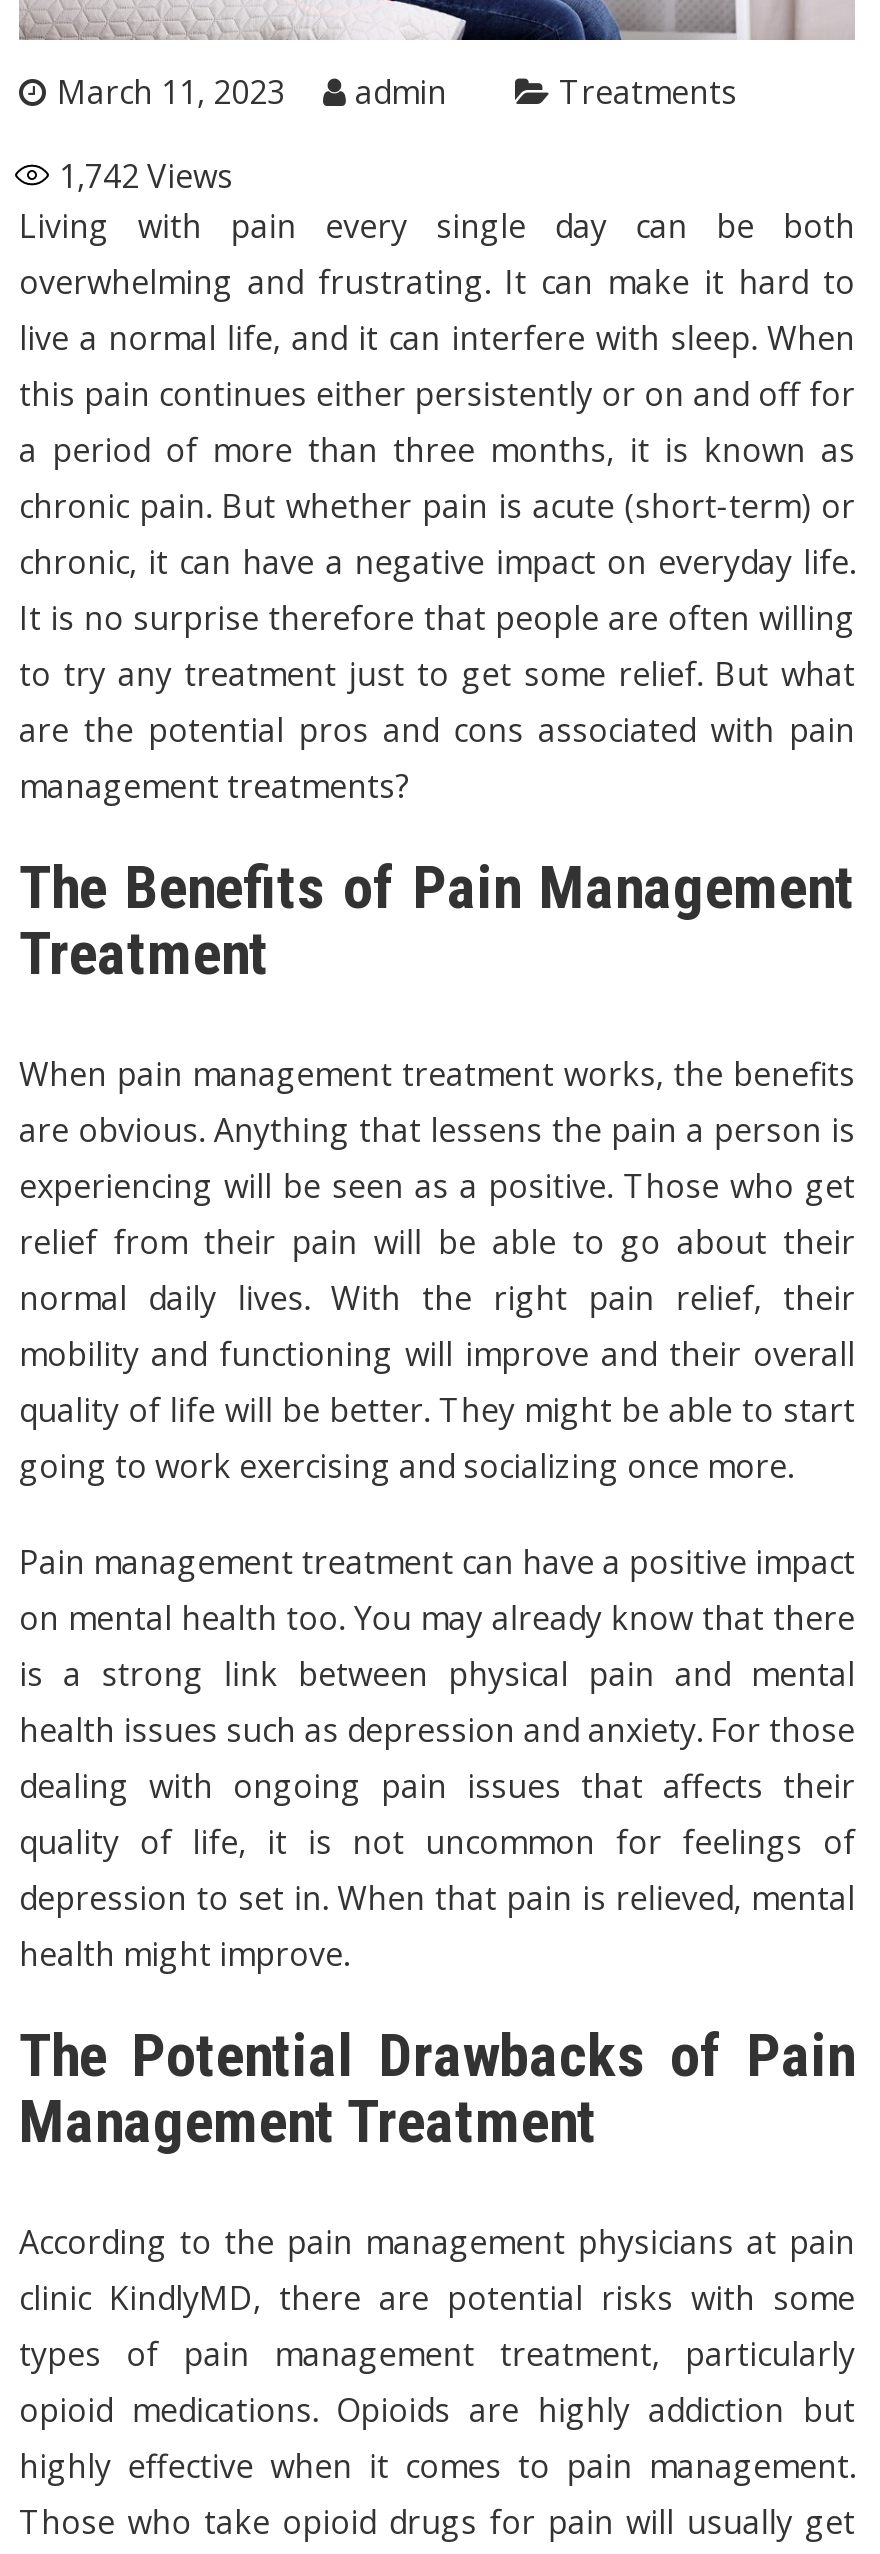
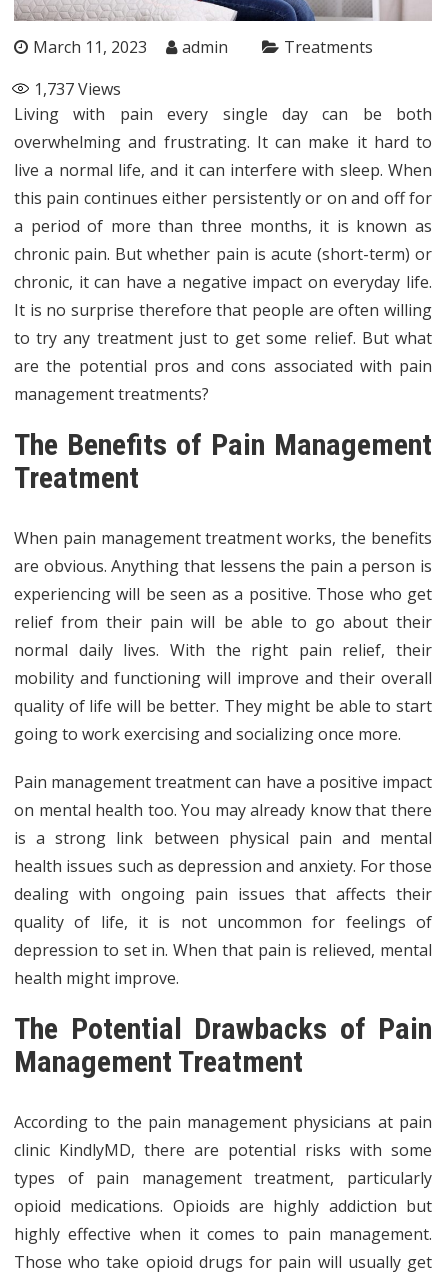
- 1,742 Views
+ 1,737 Views
